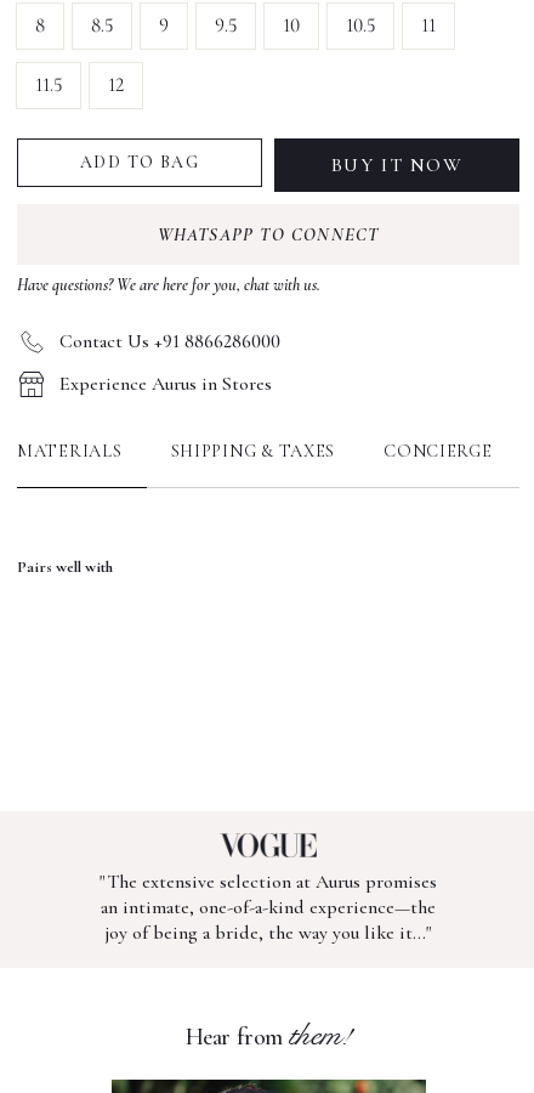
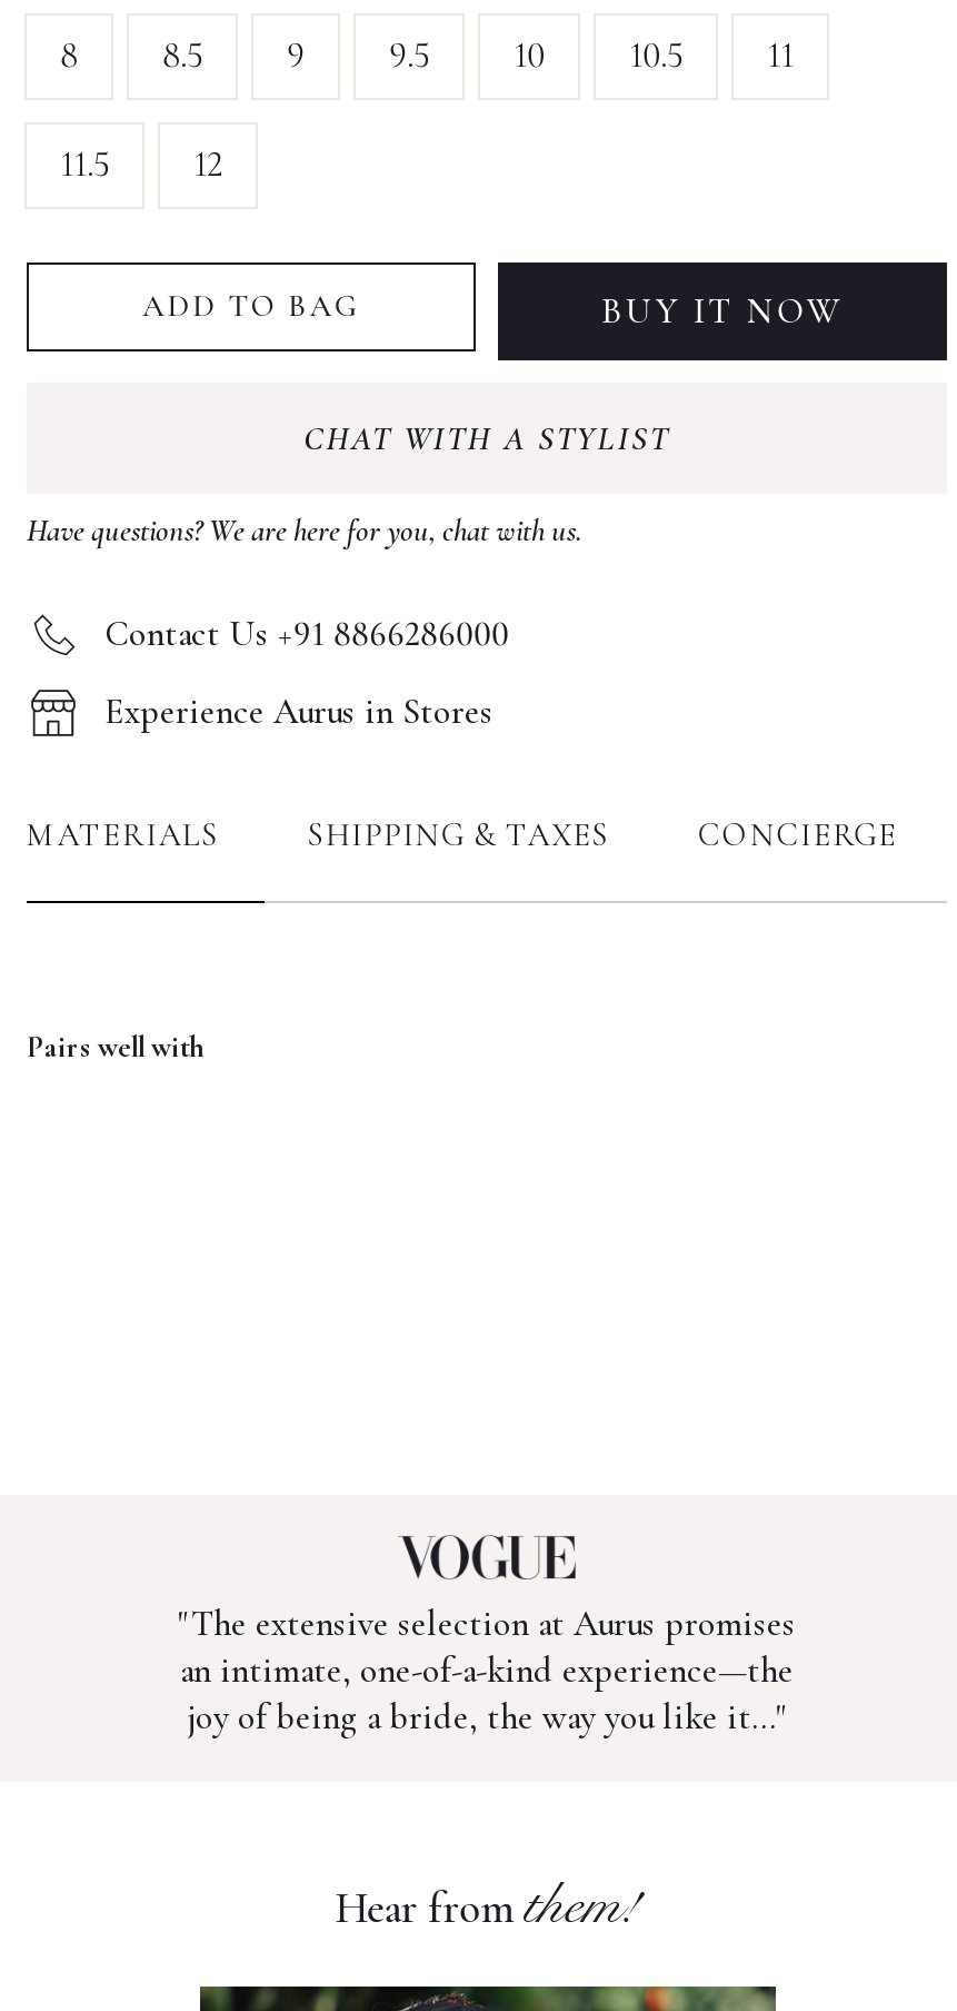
- WHATSAPP TO CONNECT
+ CHAT WITH A STYLIST
